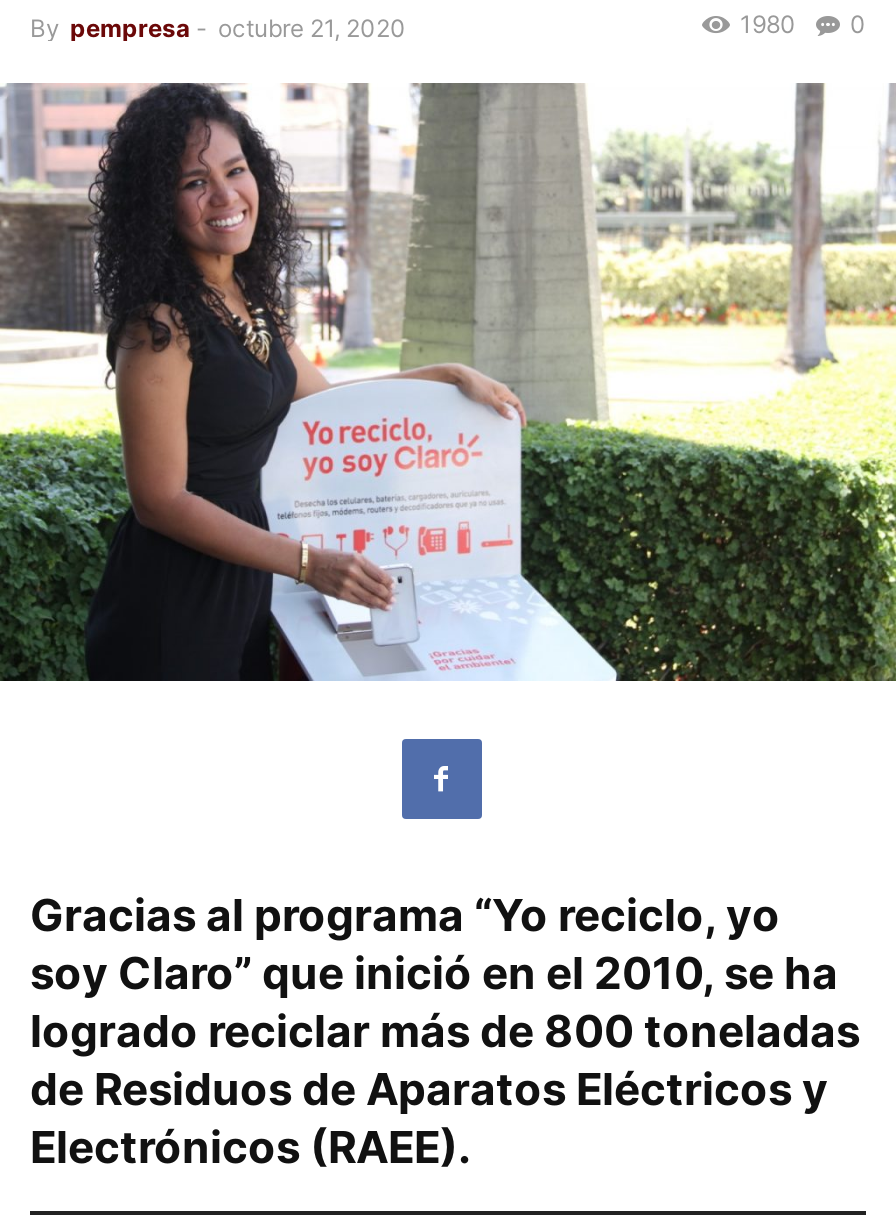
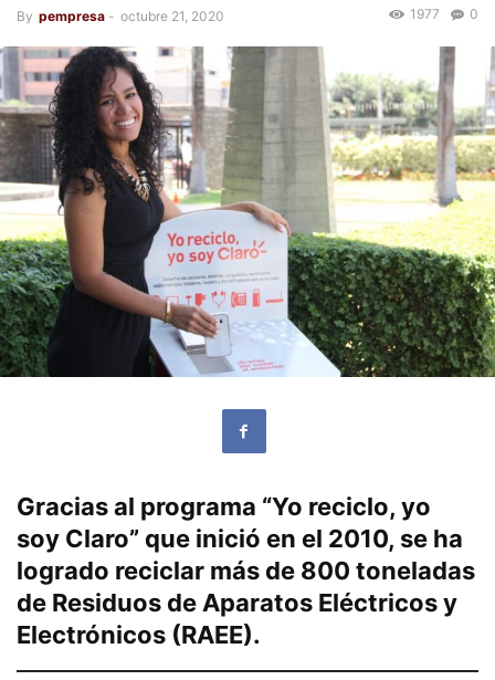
- 1980 0
+ 1977 0
